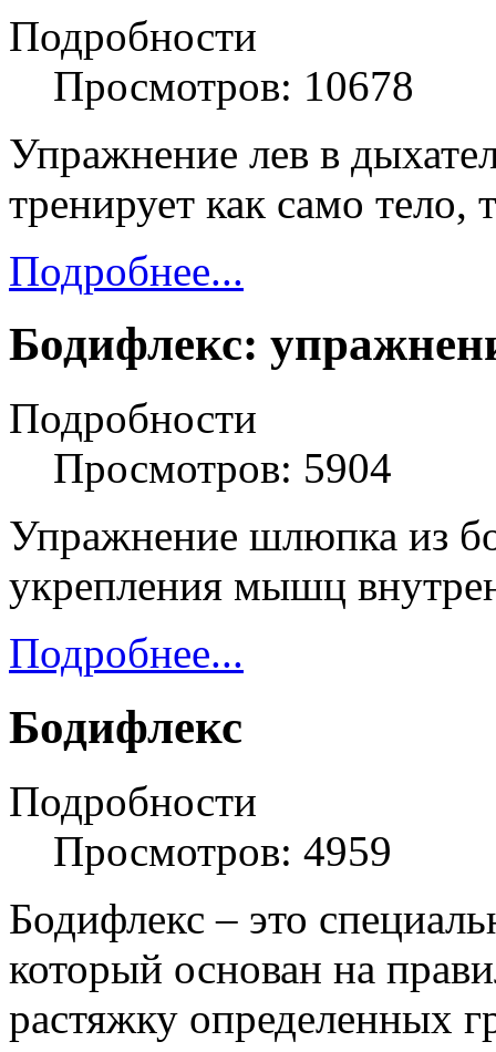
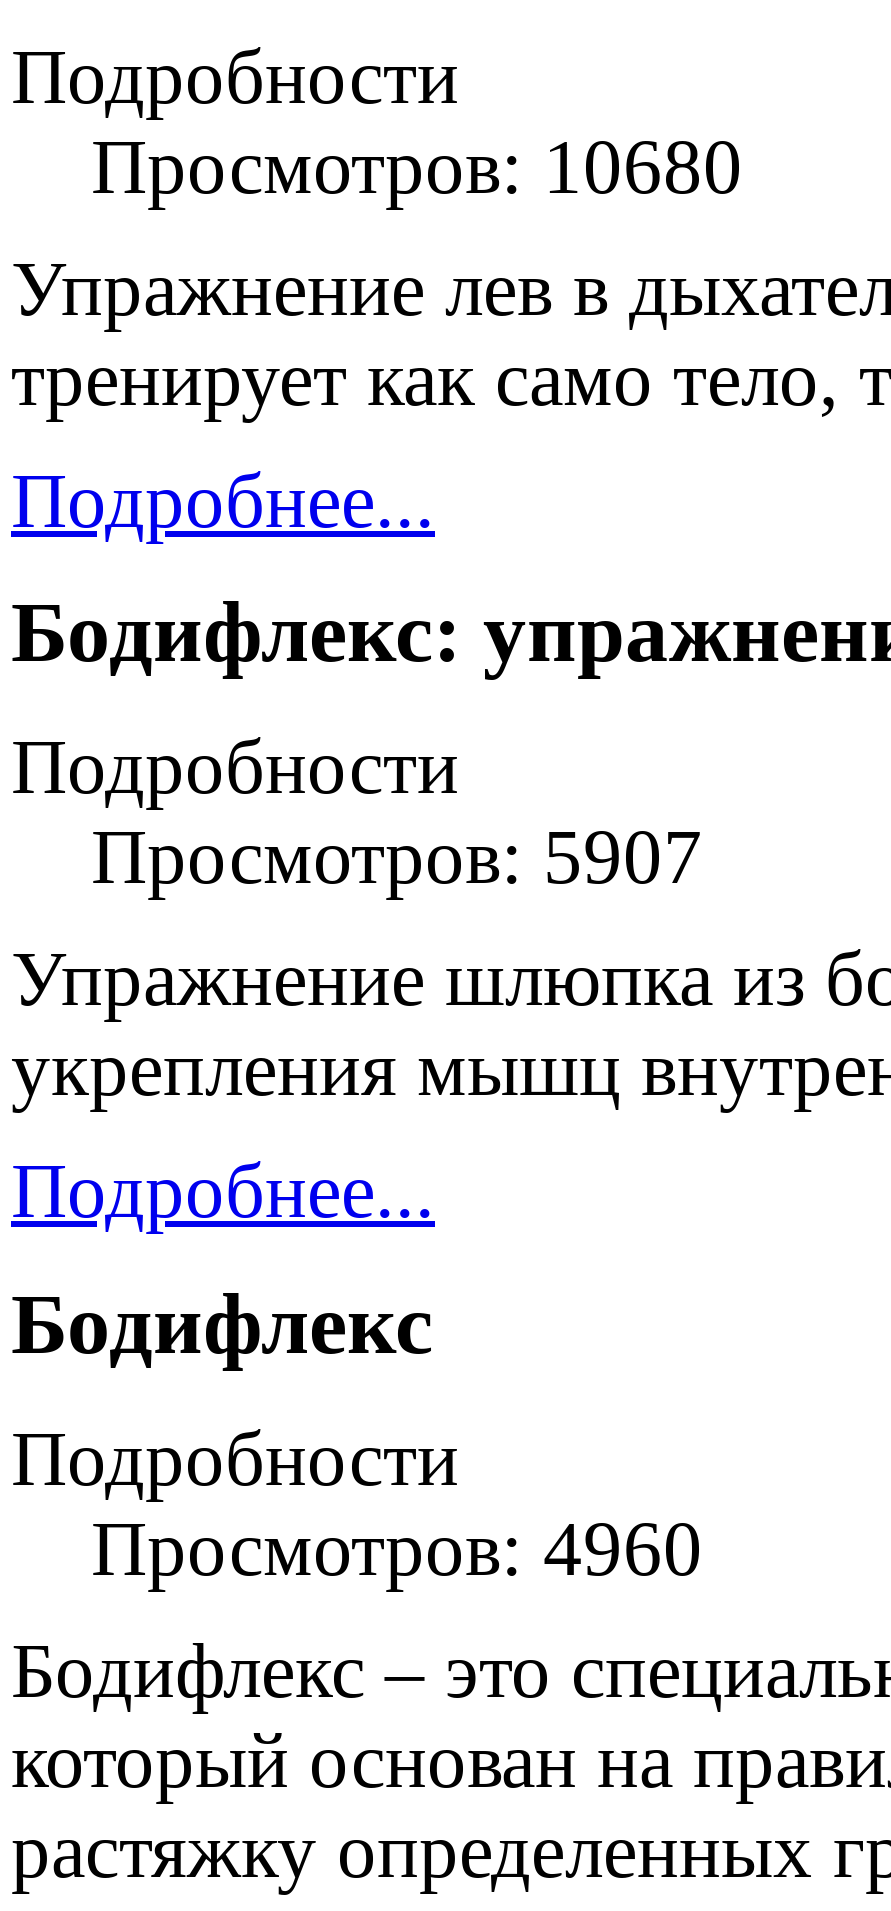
- Просмотров: 10678
+ Просмотров: 10680

- Просмотров: 5904
+ Просмотров: 5907

- Просмотров: 4959
+ Просмотров: 4960
